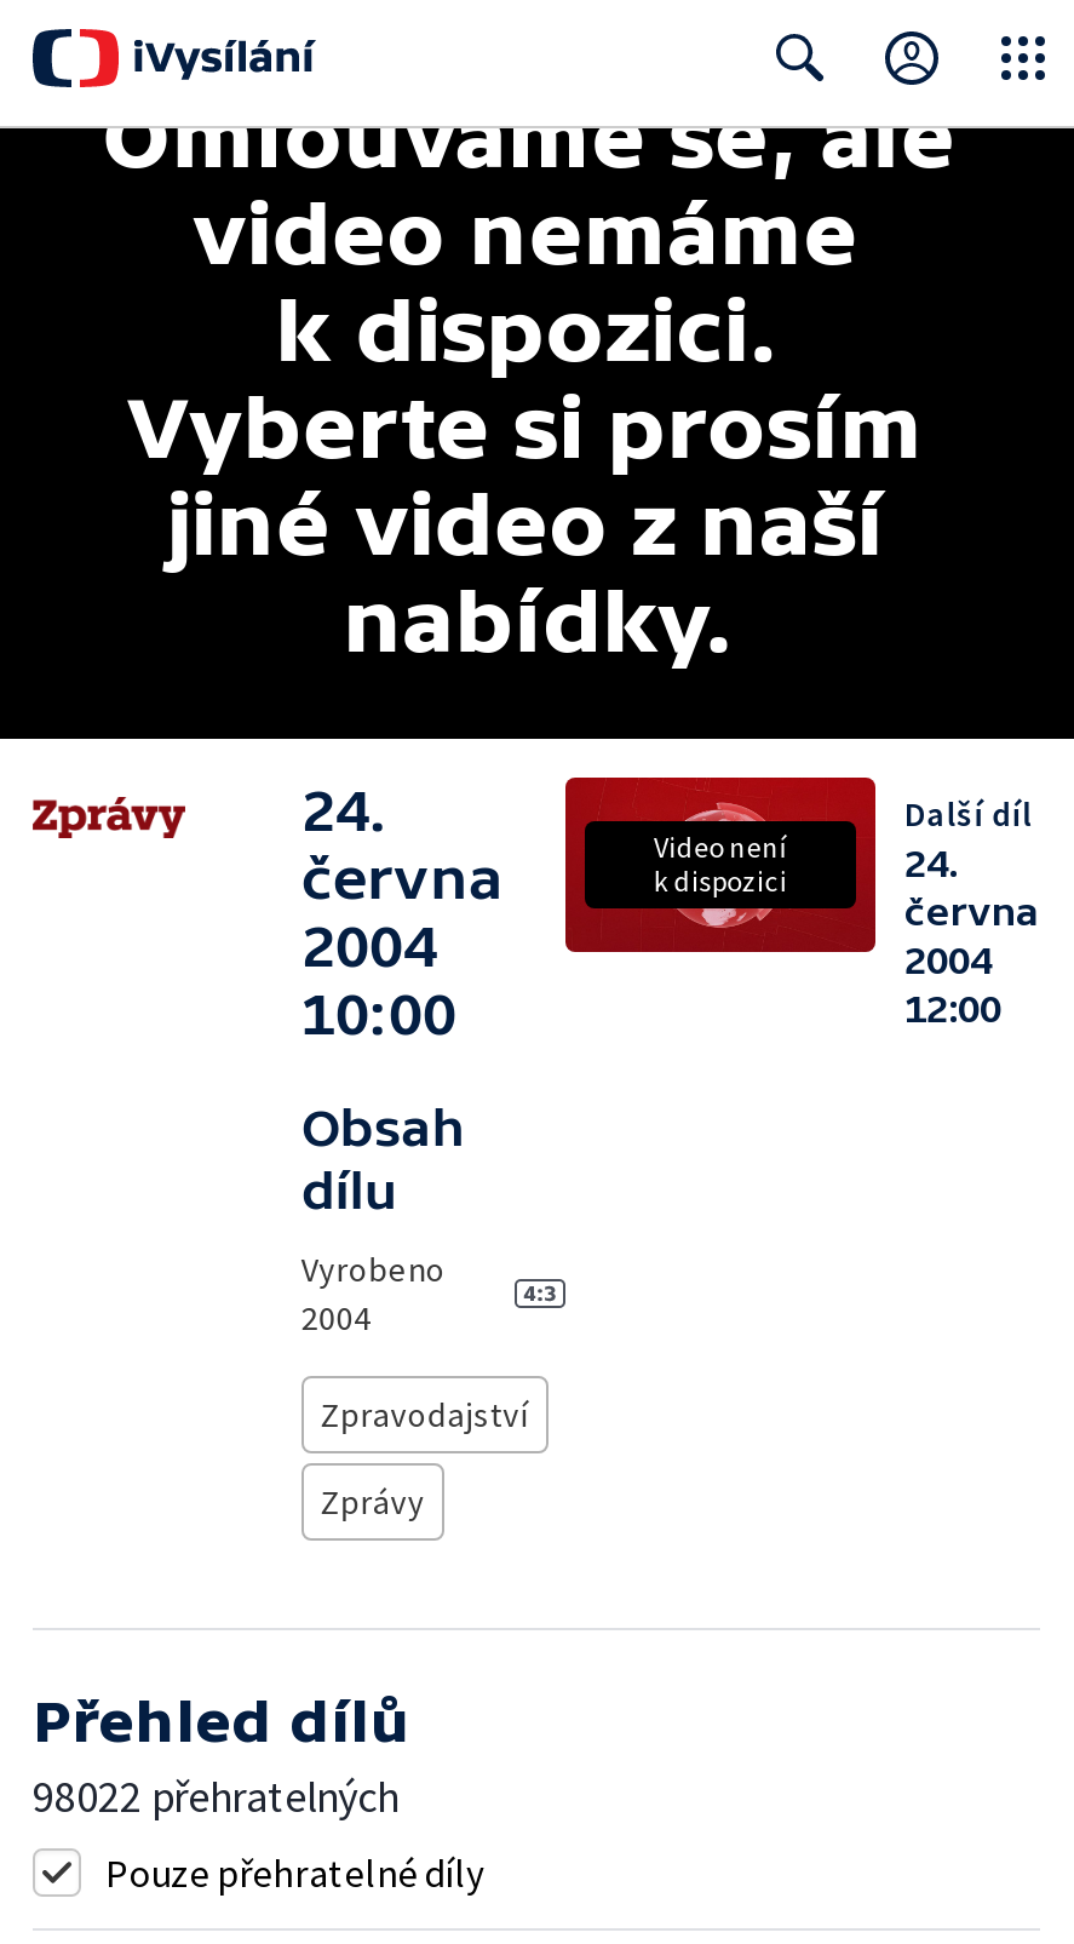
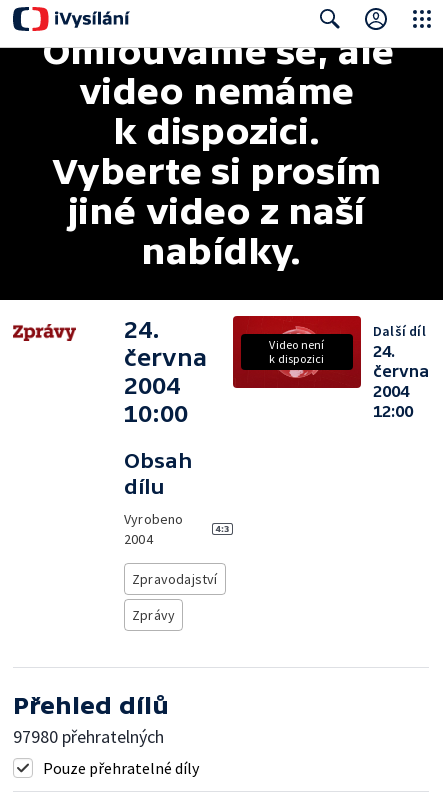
- 98022 přehratelných
+ 97980 přehratelných
